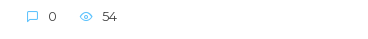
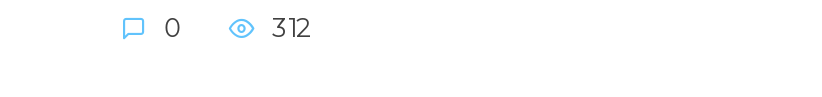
- 54
+ 312
